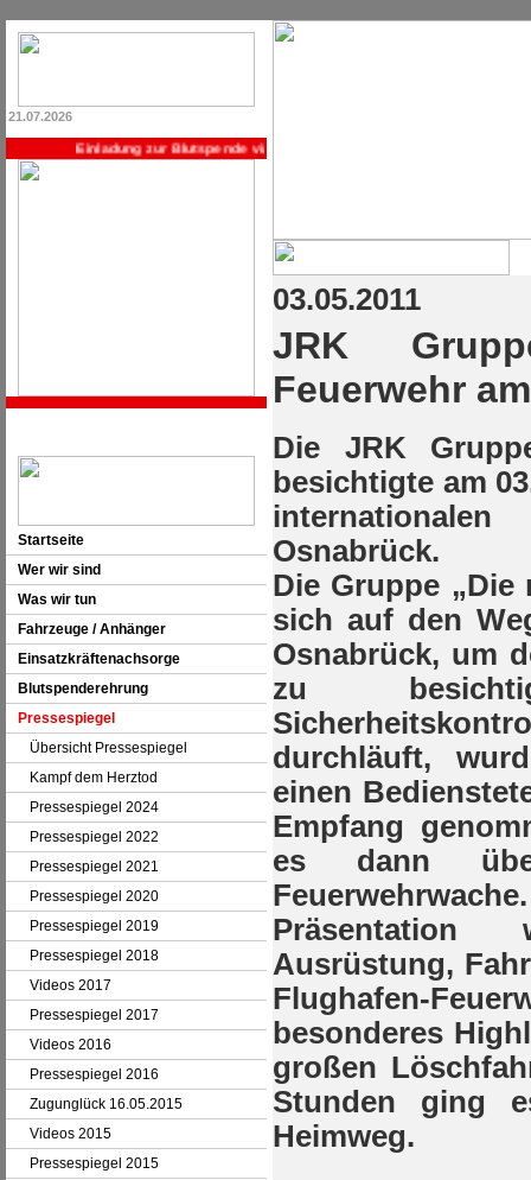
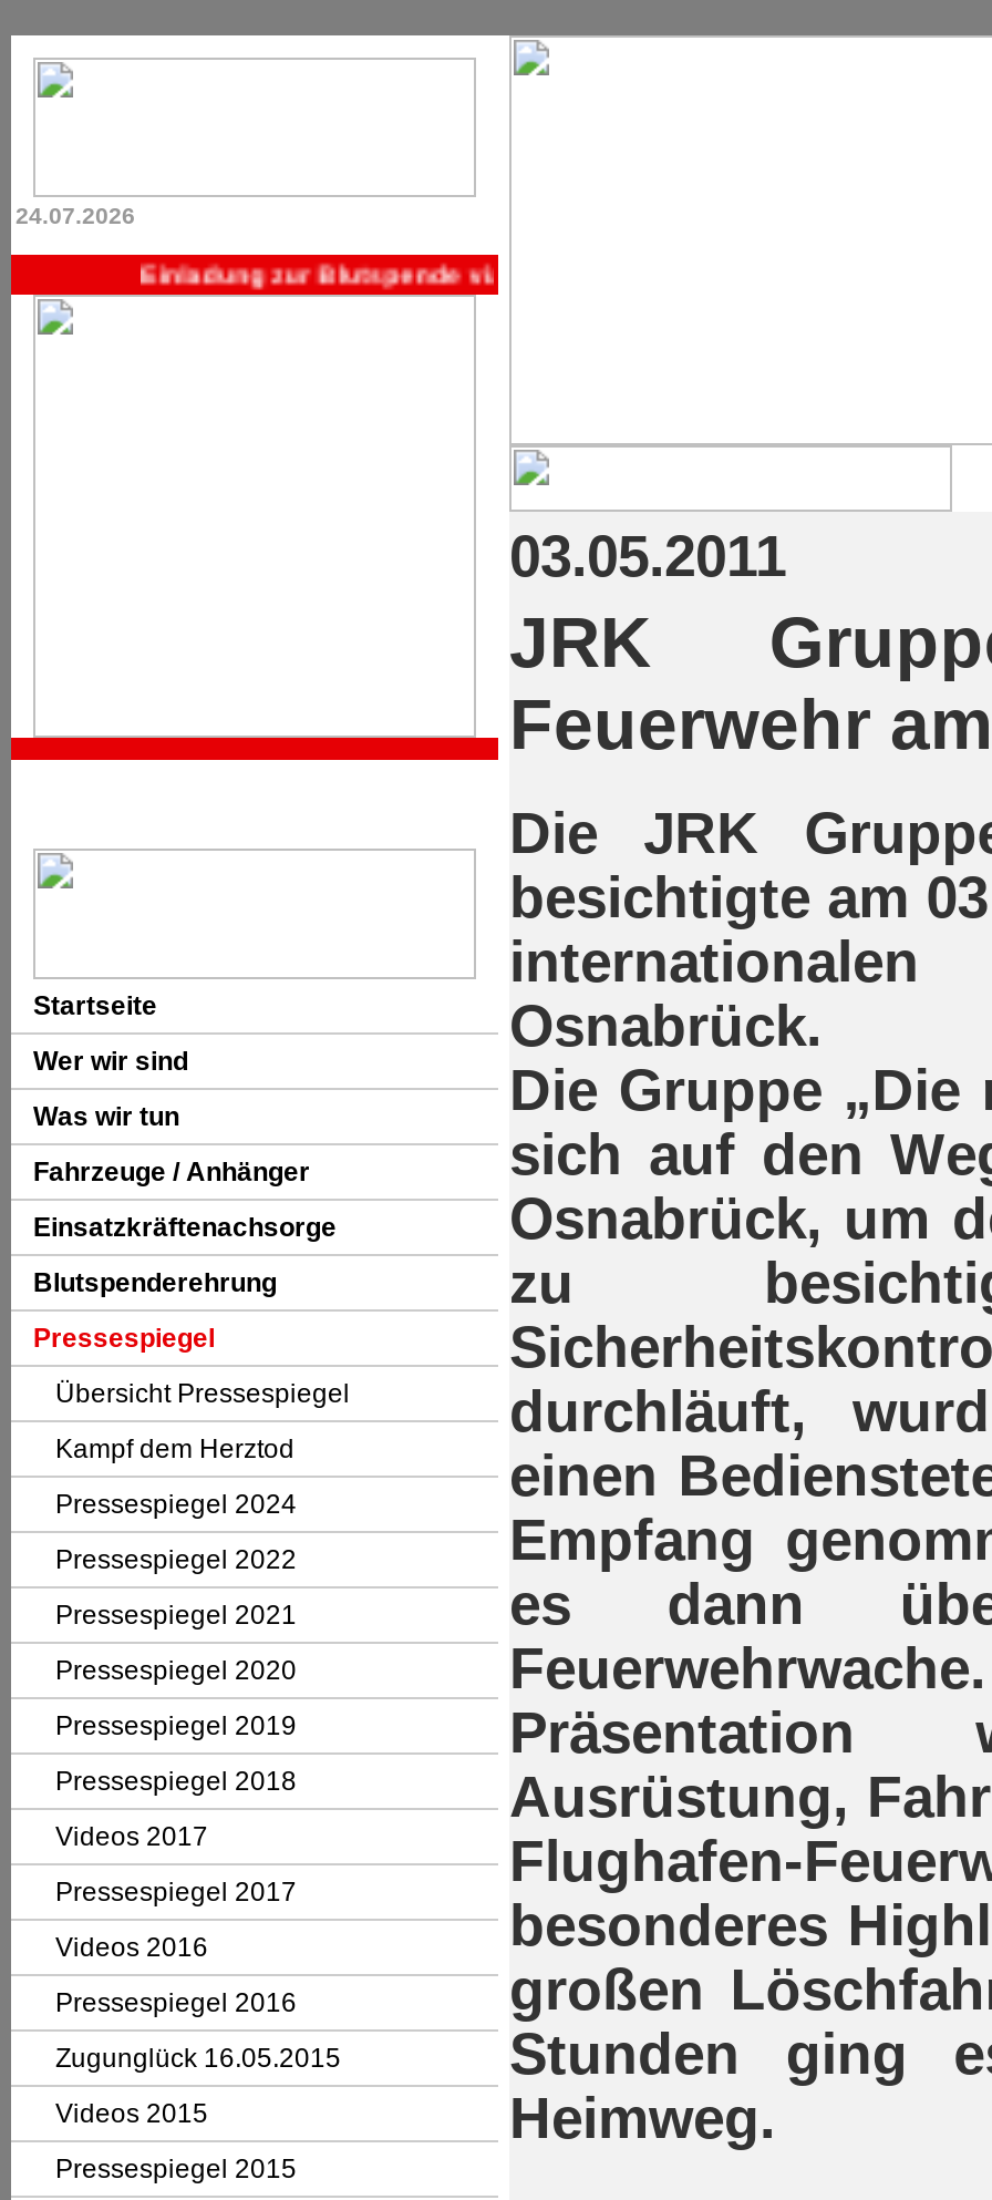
- 21.07.2026
+ 24.07.2026
